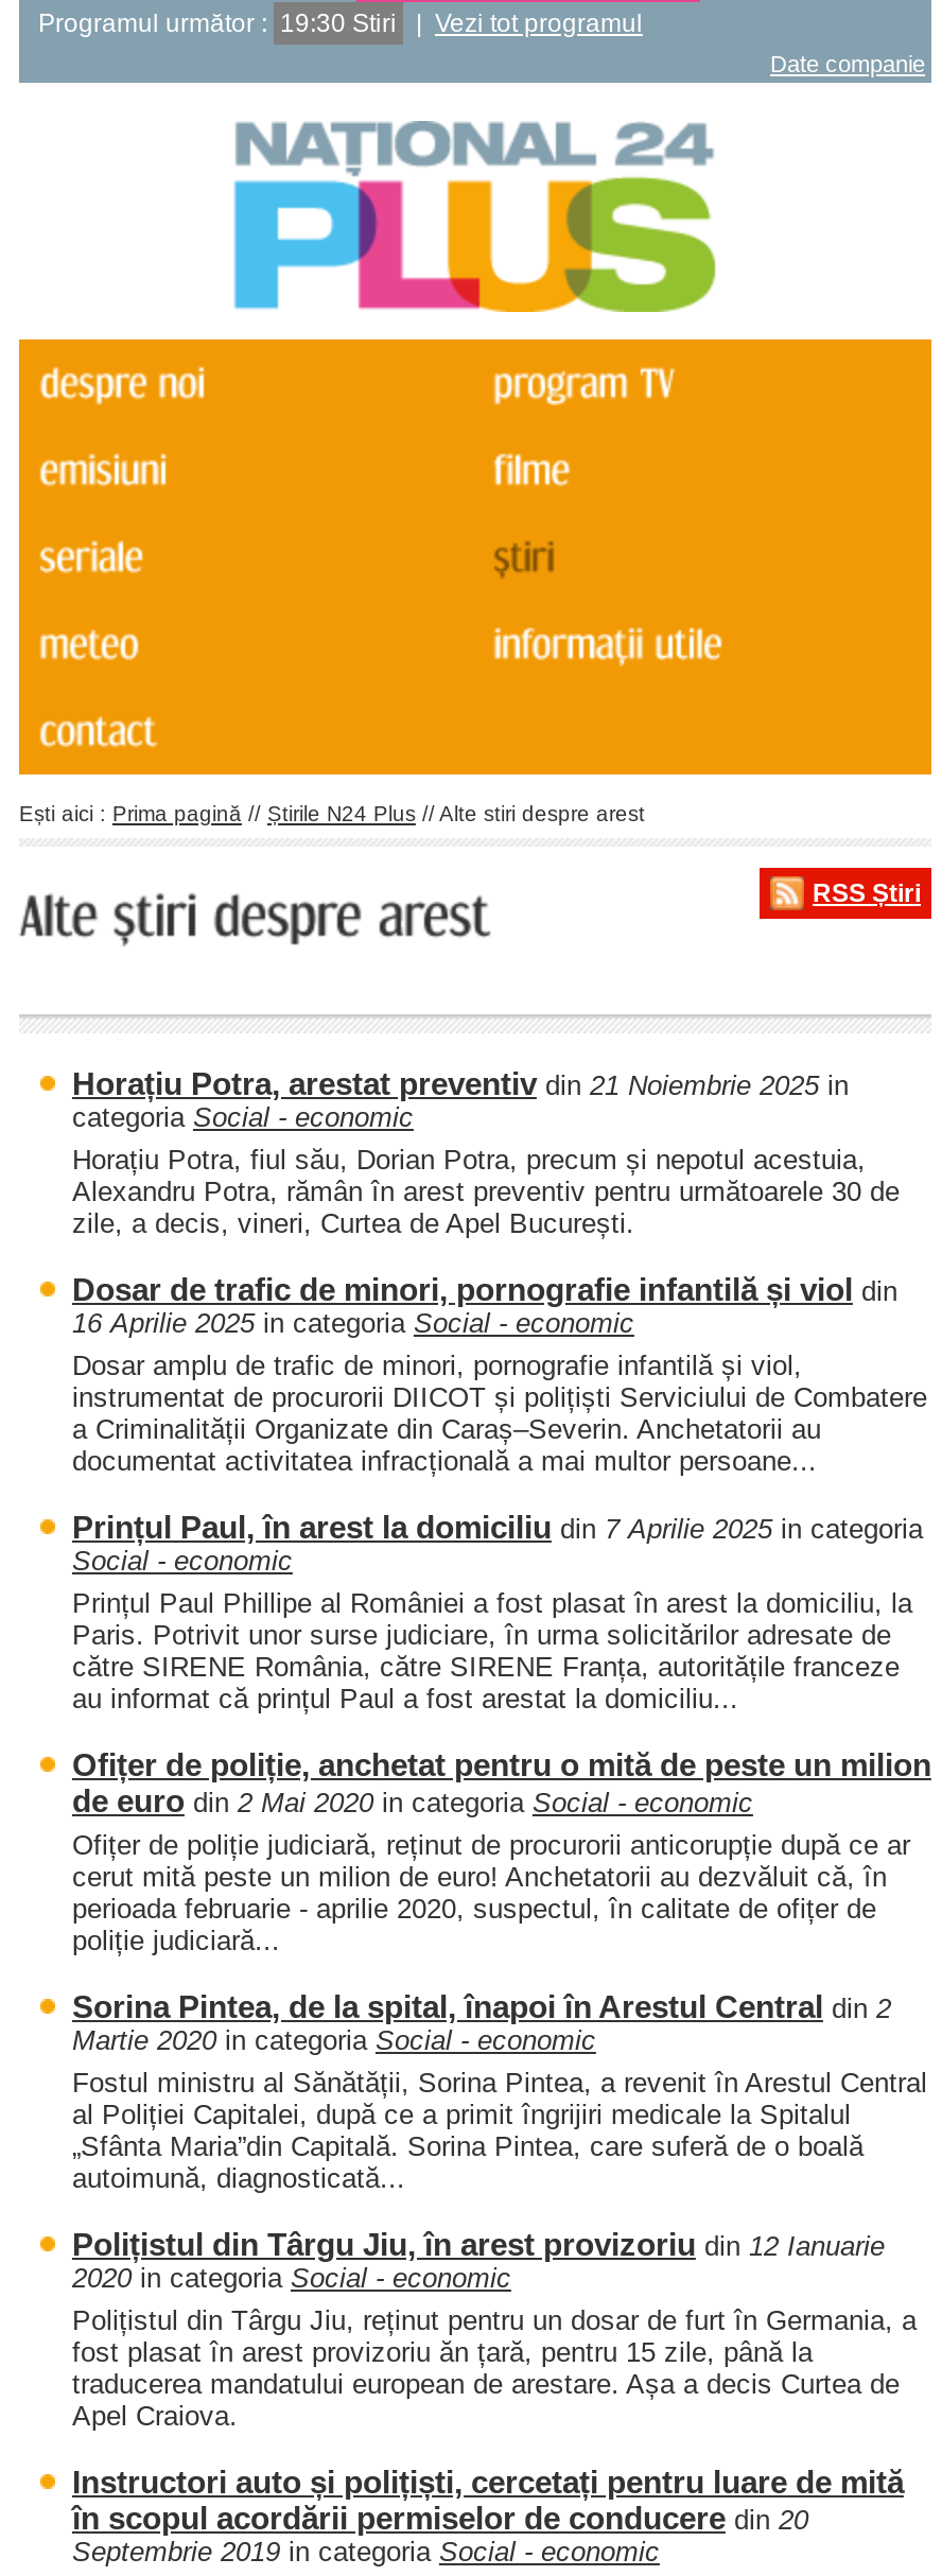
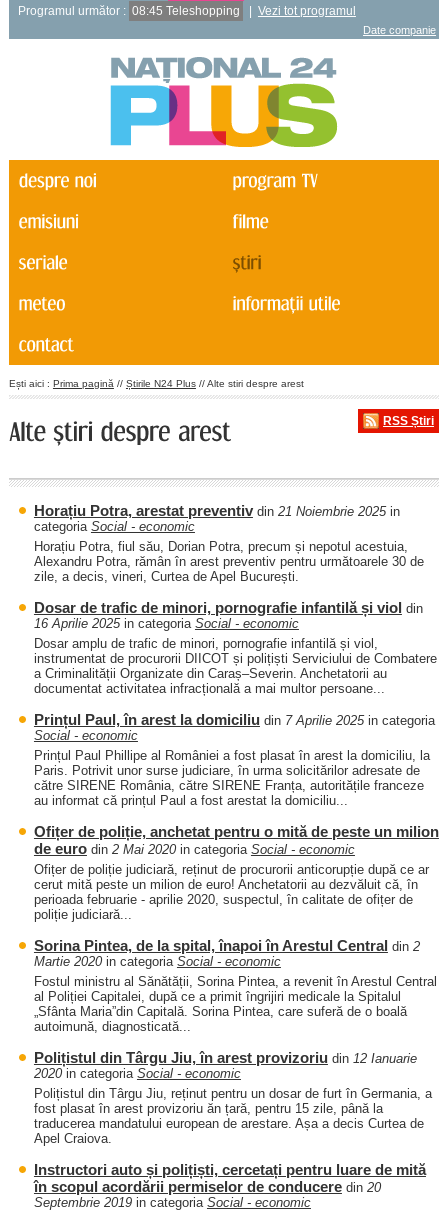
- Programul următor : 19:30 Stiri
+ Programul următor : 08:45 Teleshopping
